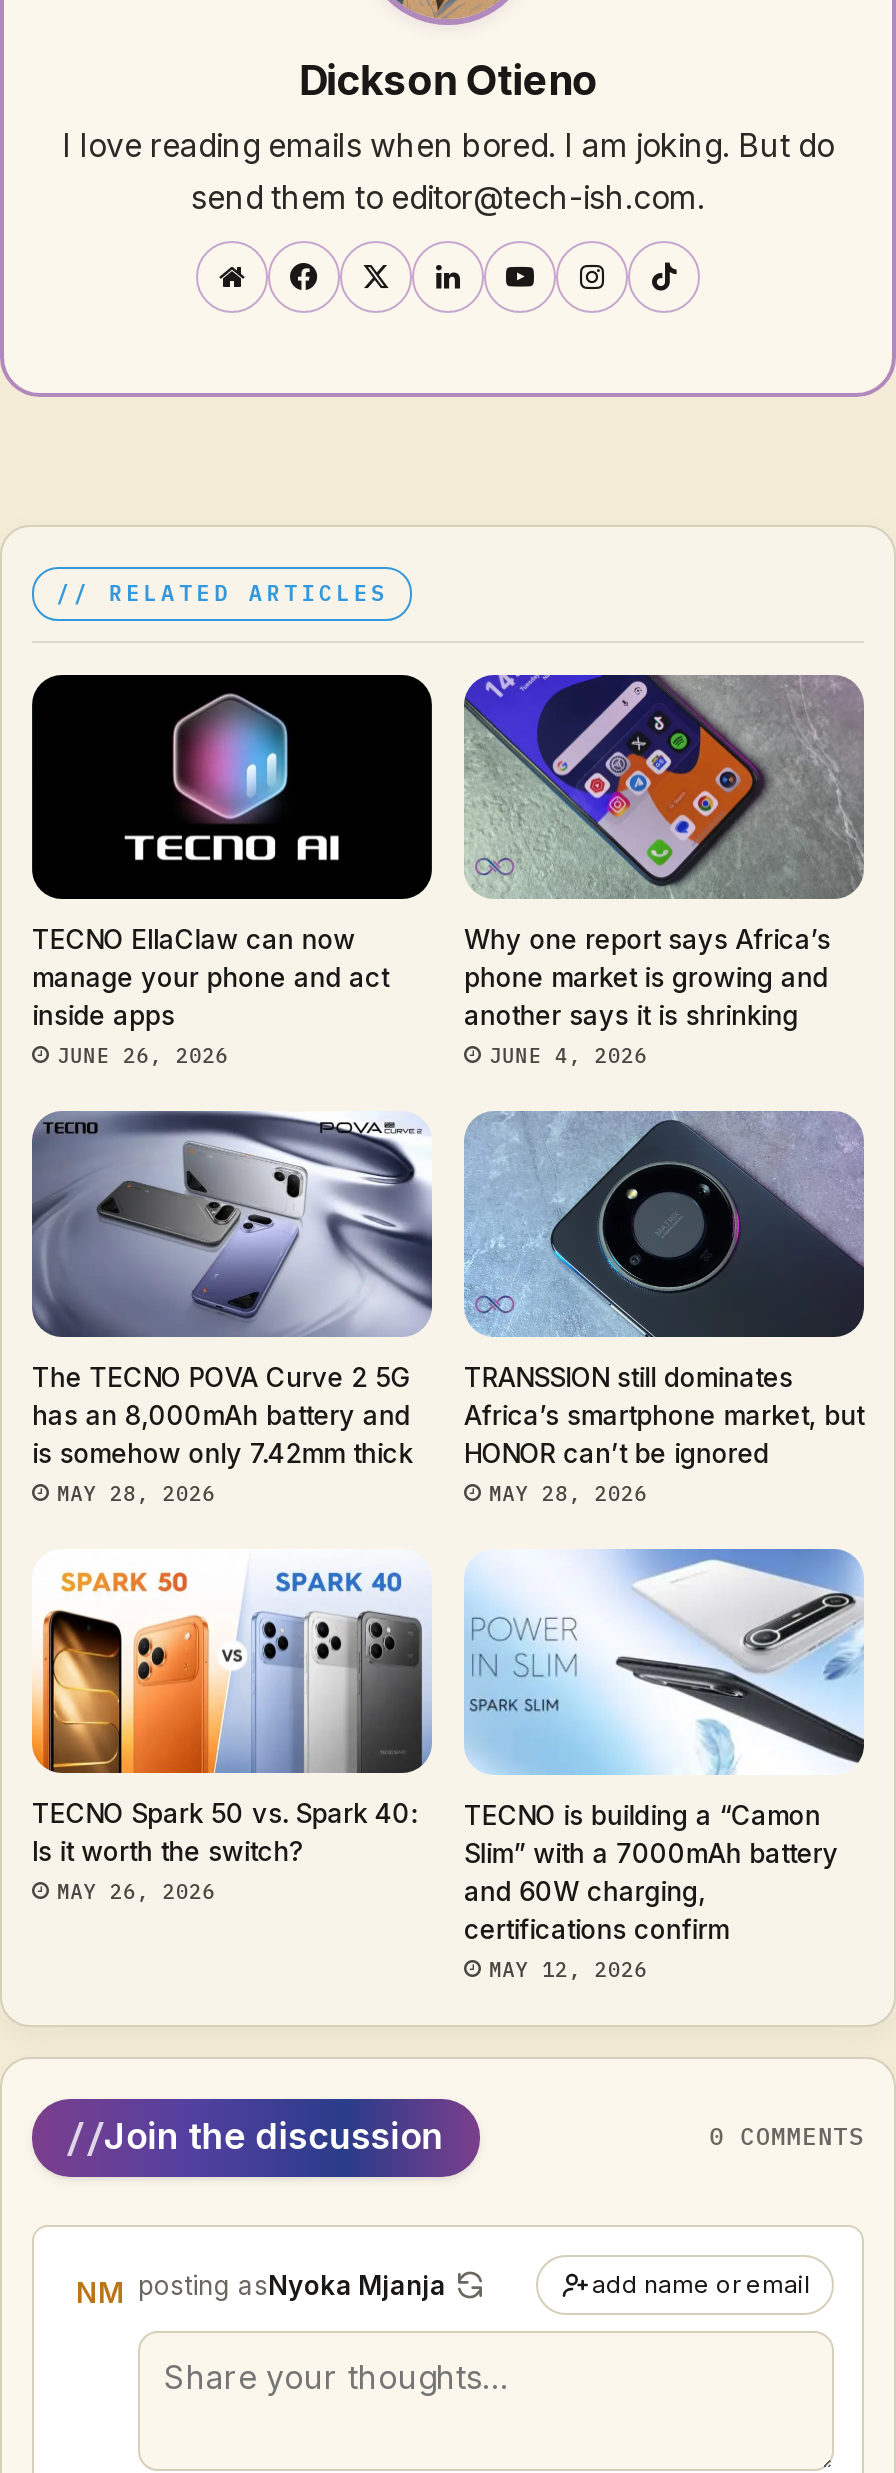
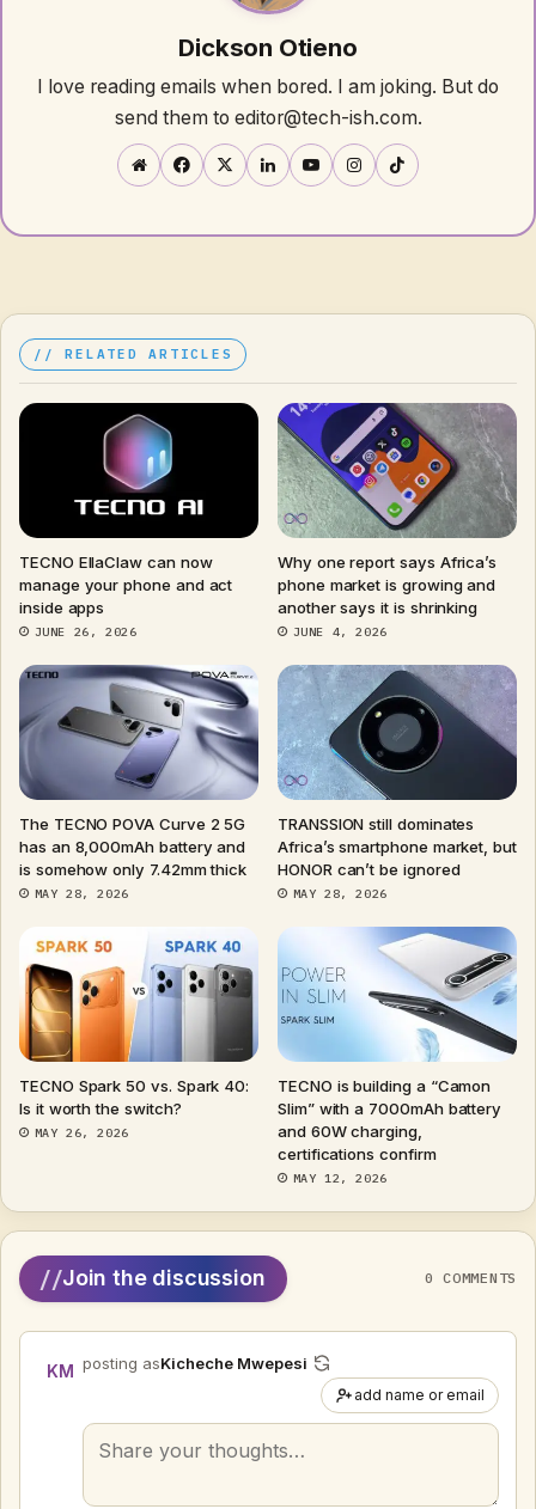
- NM posting asNyoka Mjanja
+ KM posting asKicheche Mwepesi
